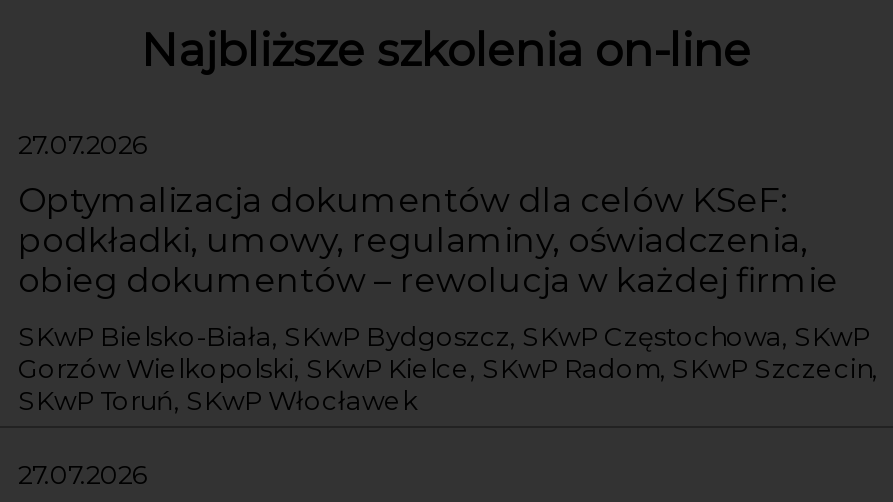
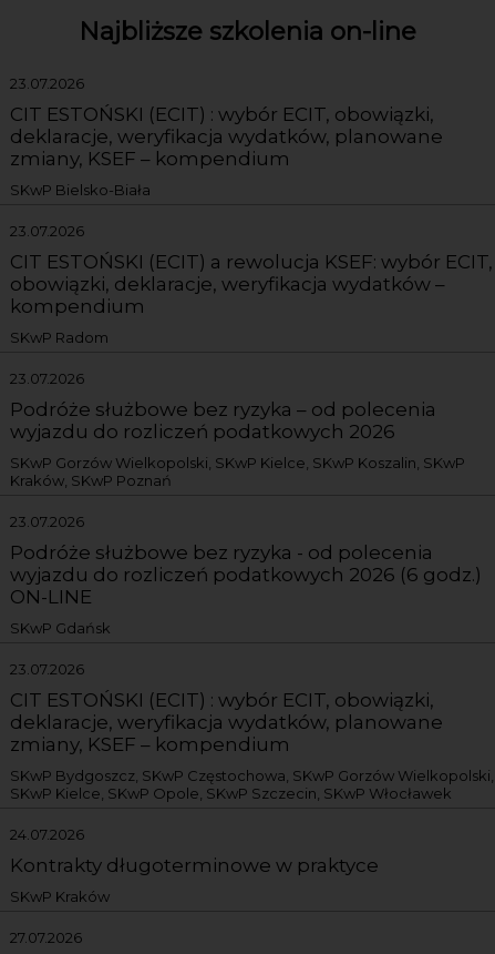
- 27.07.2026
- Optymalizacja dokumentów dla celów KSeF:
- podkładki, umowy, regulaminy, oświadczenia,
- obieg dokumentów – rewolucja w każdej firmie
- SKwP Bielsko-Biała, SKwP Bydgoszcz, SKwP Częstochowa, SKwP
- Gorzów Wielkopolski, SKwP Kielce, SKwP Radom, SKwP Szczecin,
- SKwP Toruń, SKwP Włocławek
+ 23.07.2026
+ CIT ESTOŃSKI (ECIT) : wybór ECIT, obowiązki,
+ deklaracje, weryfikacja wydatków, planowane
+ zmiany, KSEF – kompendium
+ SKwP Bielsko-Biała
+ 23.07.2026
+ CIT ESTOŃSKI (ECIT) a rewolucja KSEF: wybór ECIT,
+ obowiązki, deklaracje, weryfikacja wydatków –
+ kompendium
+ SKwP Radom
+ 23.07.2026
+ Podróże służbowe bez ryzyka – od polecenia
+ wyjazdu do rozliczeń podatkowych 2026
+ SKwP Gorzów Wielkopolski, SKwP Kielce, SKwP Koszalin, SKwP
+ Kraków, SKwP Poznań
+ 23.07.2026
+ Podróże służbowe bez ryzyka - od polecenia
+ wyjazdu do rozliczeń podatkowych 2026 (6 godz.)
+ ON-LINE
+ SKwP Gdańsk
+ 23.07.2026
+ CIT ESTOŃSKI (ECIT) : wybór ECIT, obowiązki,
+ deklaracje, weryfikacja wydatków, planowane
+ zmiany, KSEF – kompendium
+ SKwP Bydgoszcz, SKwP Częstochowa, SKwP Gorzów Wielkopolski,
+ SKwP Kielce, SKwP Opole, SKwP Szczecin, SKwP Włocławek
+ 24.07.2026
+ Kontrakty długoterminowe w praktyce
+ SKwP Kraków
